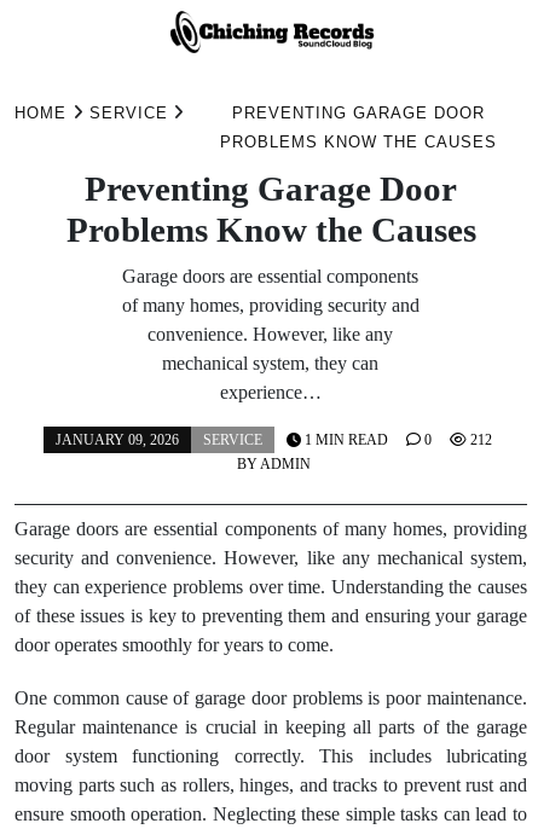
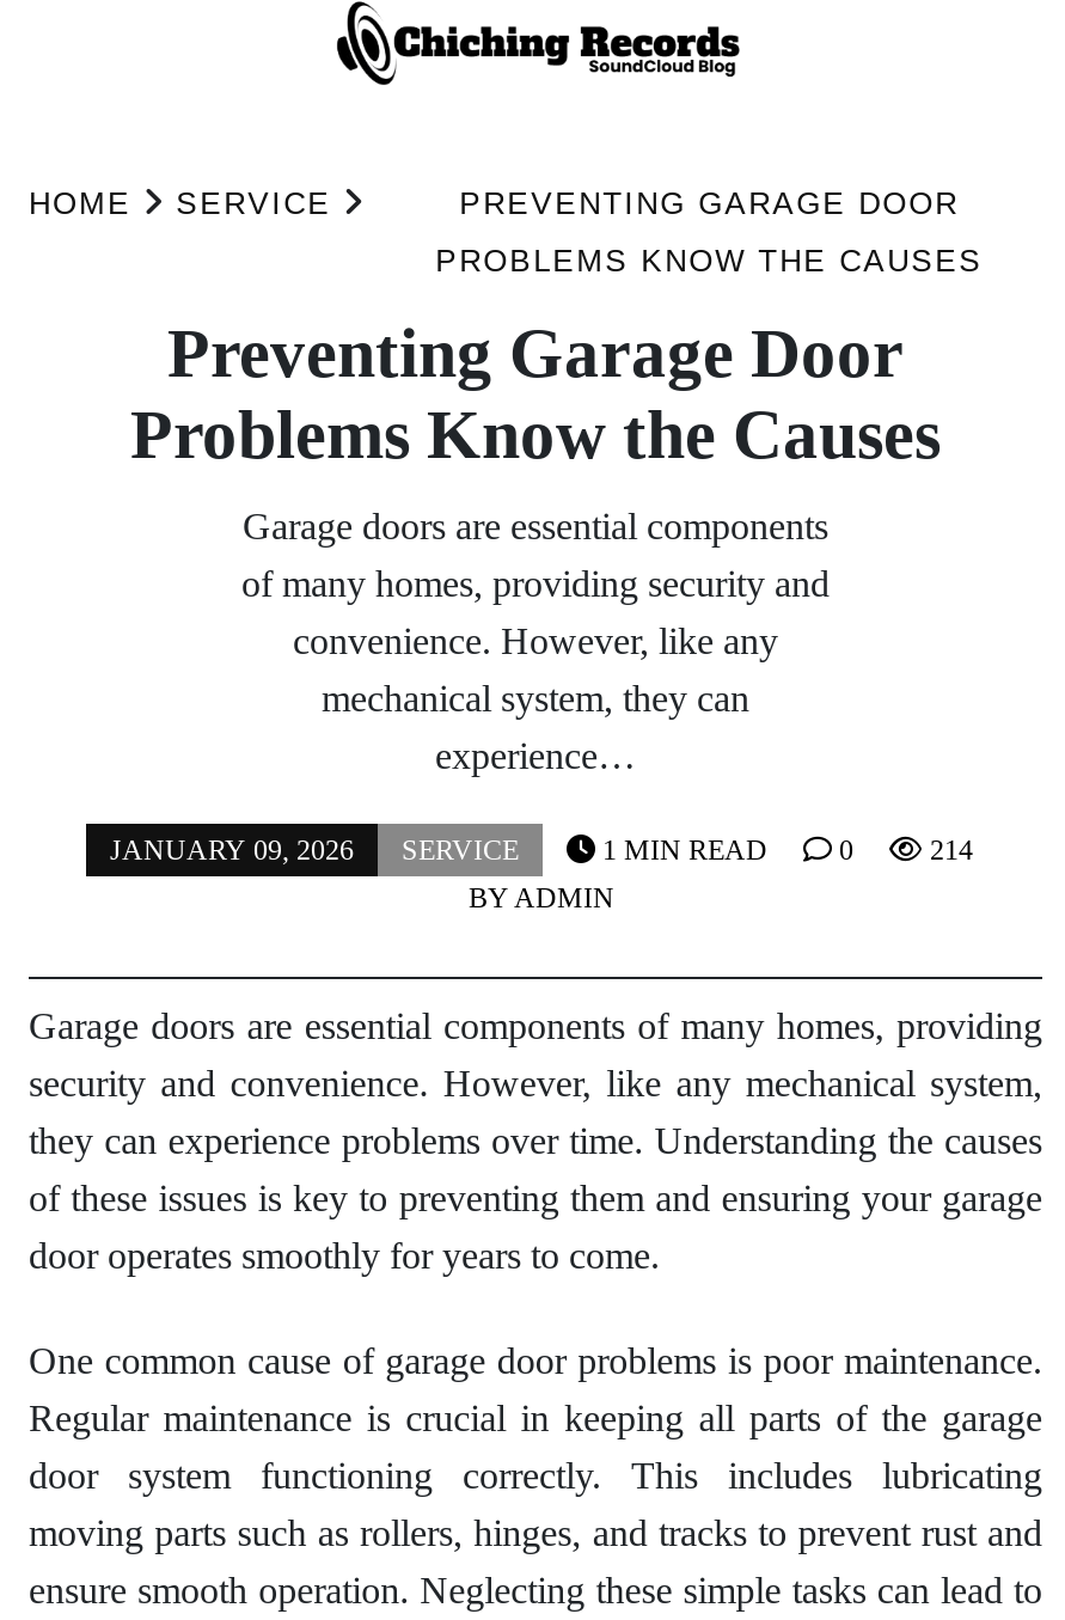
- 212
+ 214
